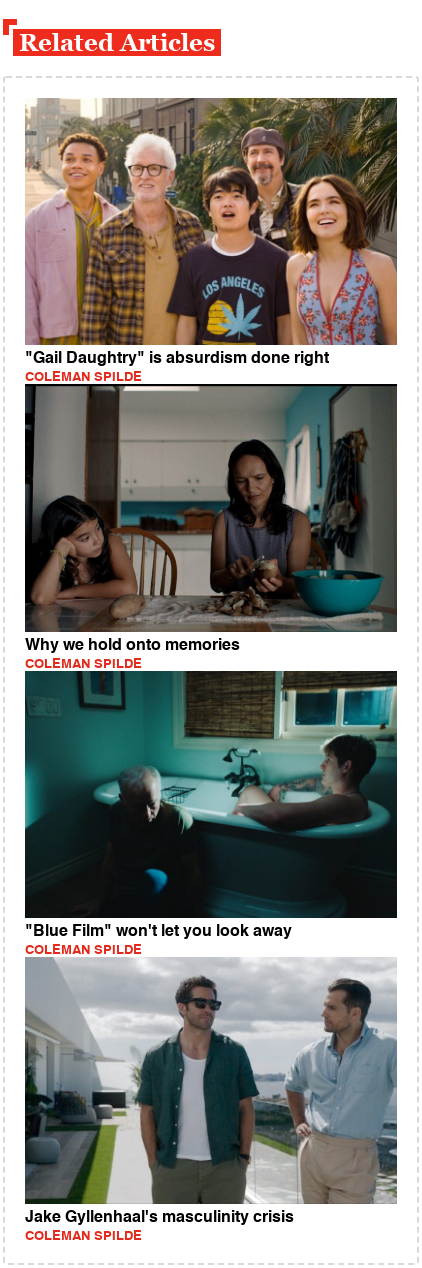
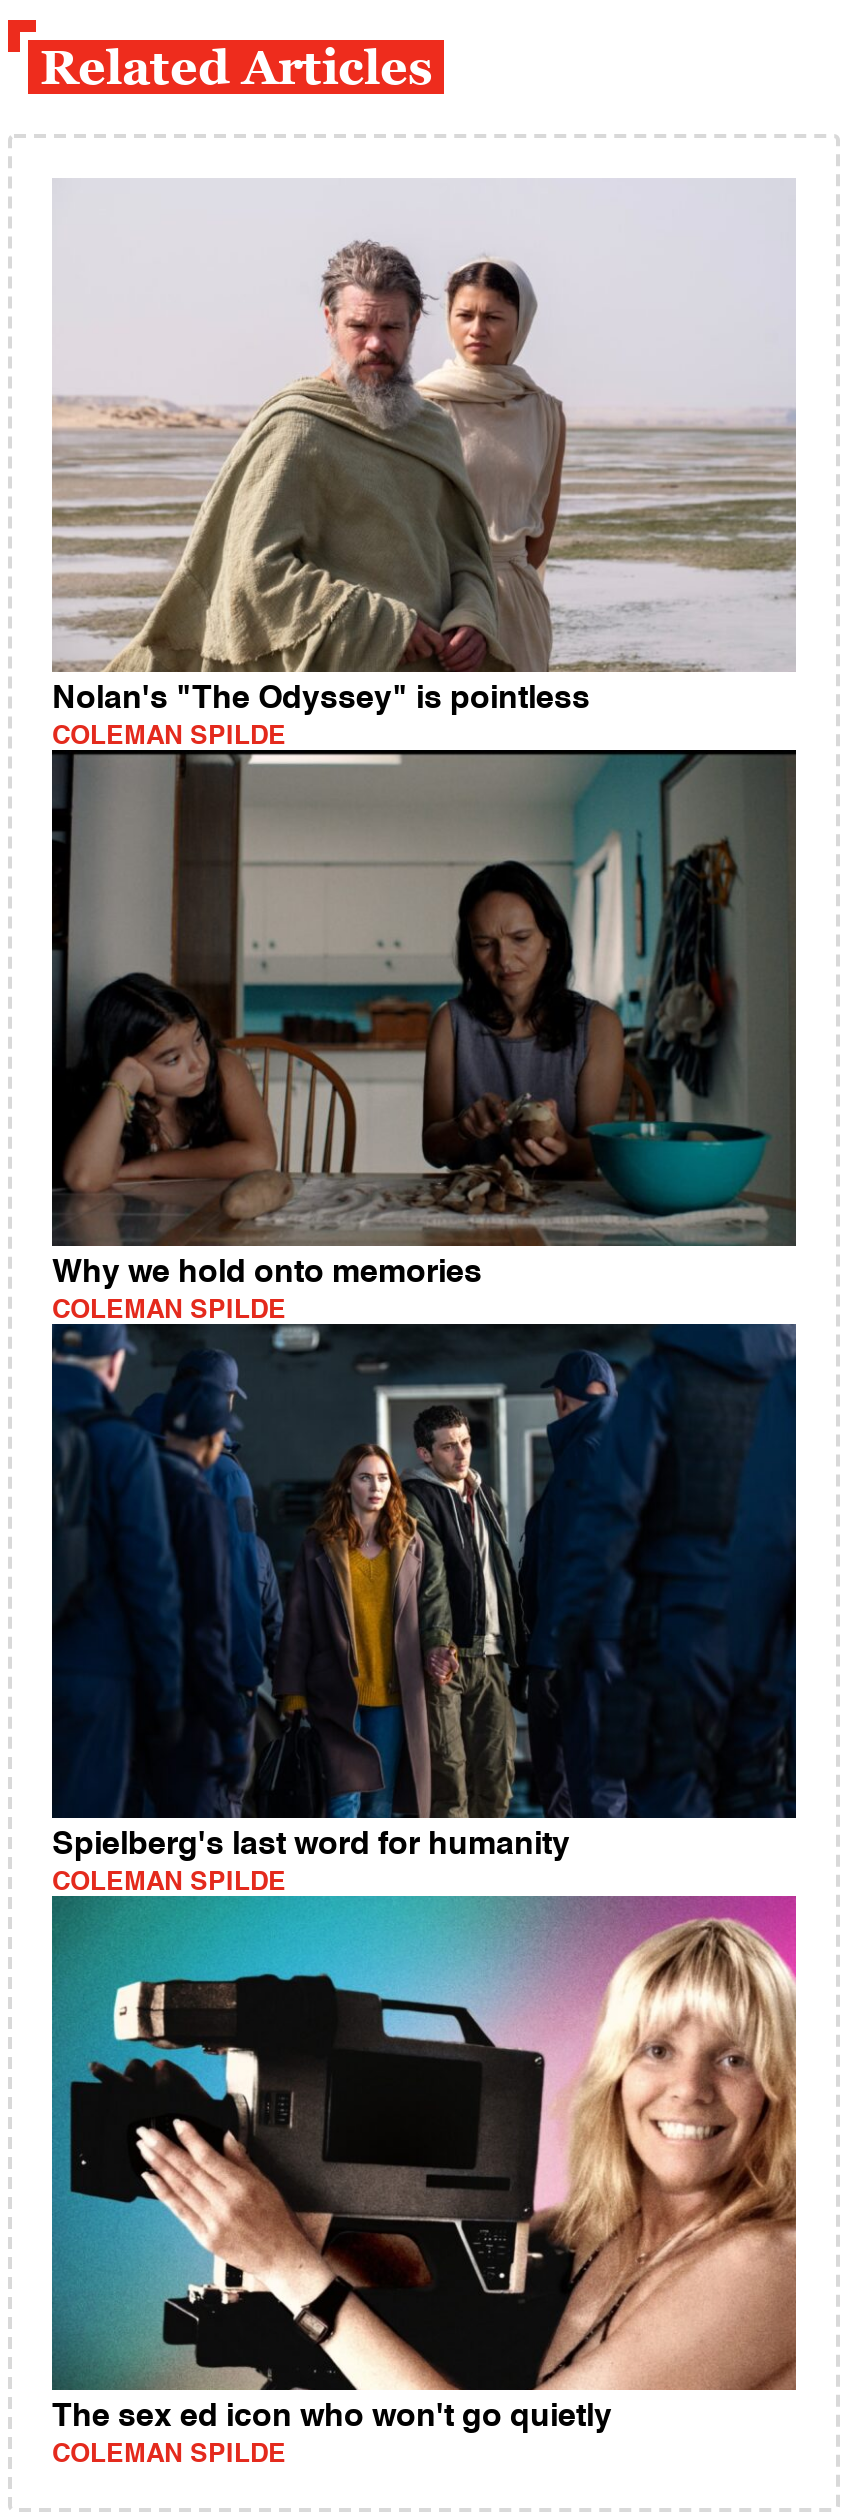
- [image]
- "Gail Daughtry" is absurdism done right
+ [image]
+ Nolan's "The Odyssey" is pointless

- [image]
- "Blue Film" won't let you look away
+ [image]
+ Spielberg's last word for humanity

- [image]
- Jake Gyllenhaal's masculinity crisis
+ [image]
+ The sex ed icon who won't go quietly
